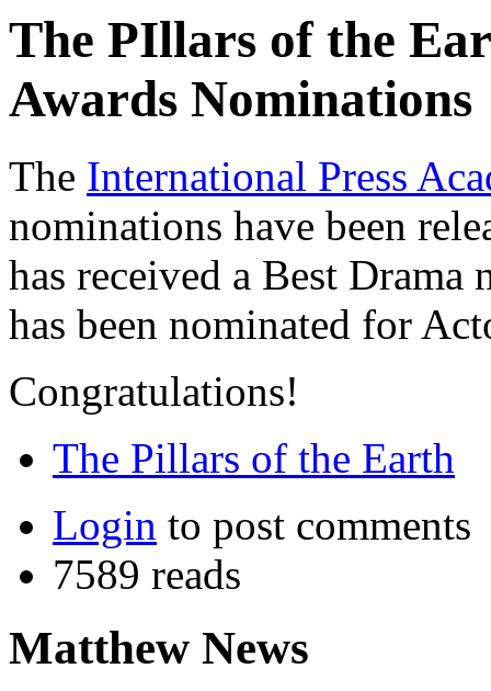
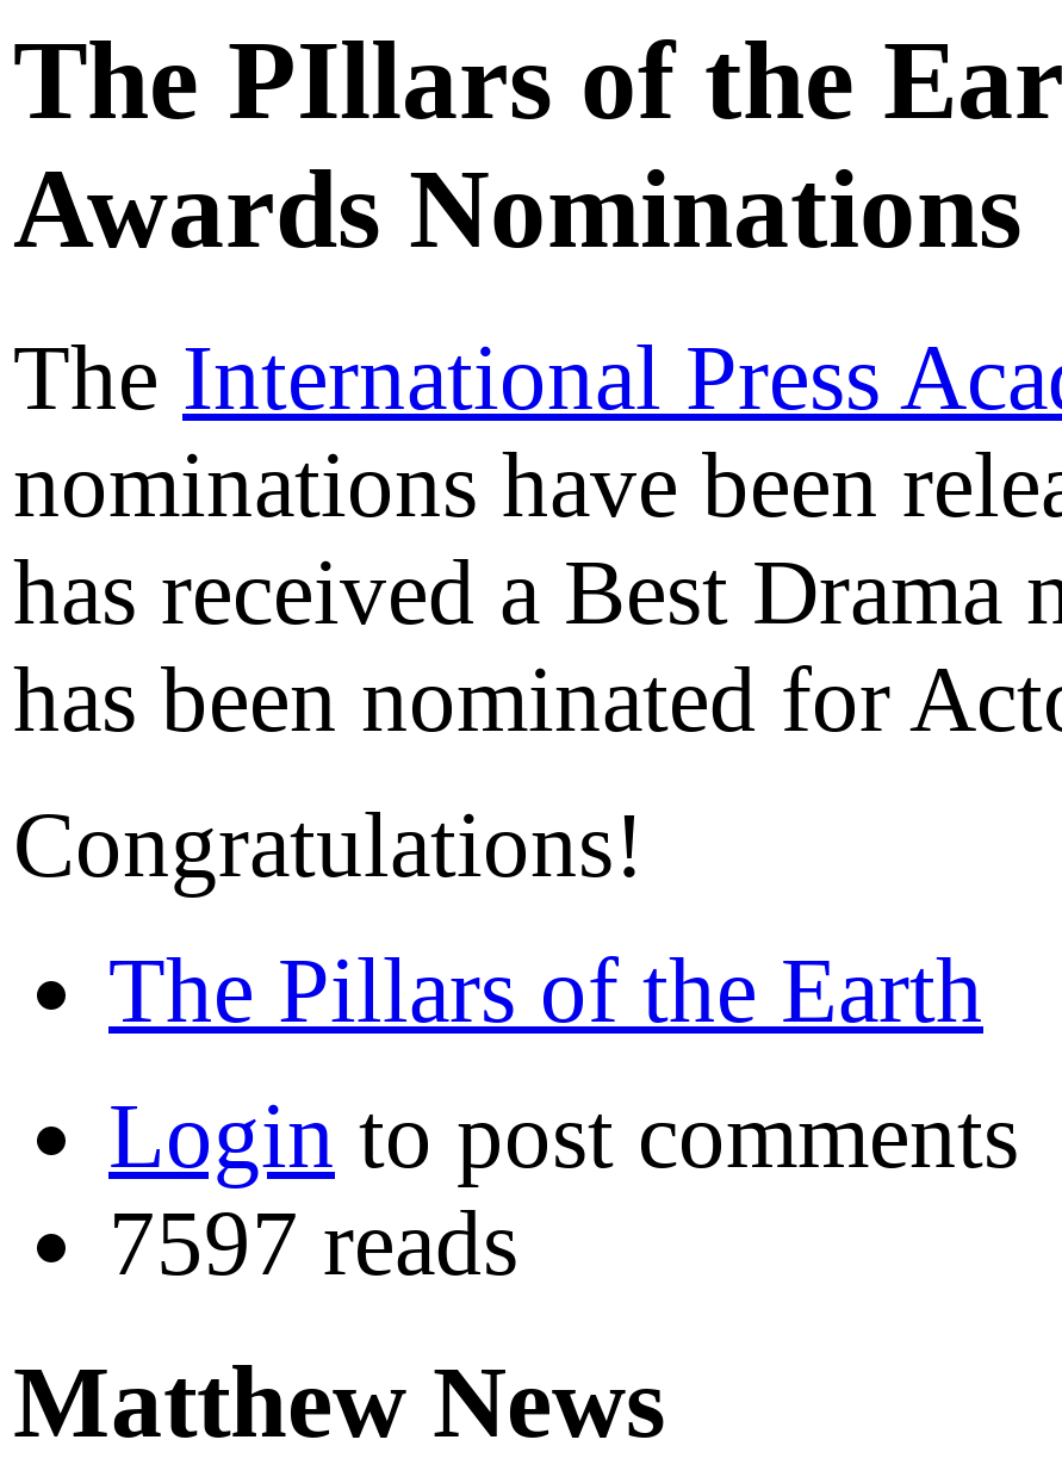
- 7589 reads
+ 7597 reads
